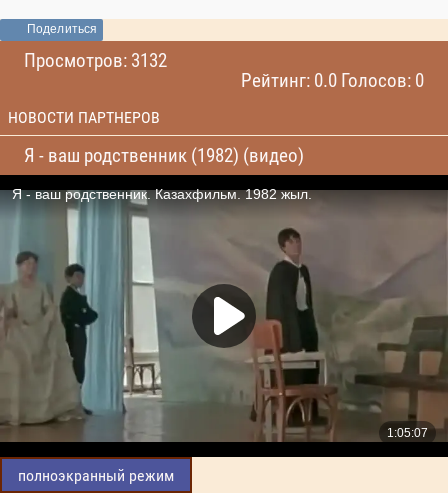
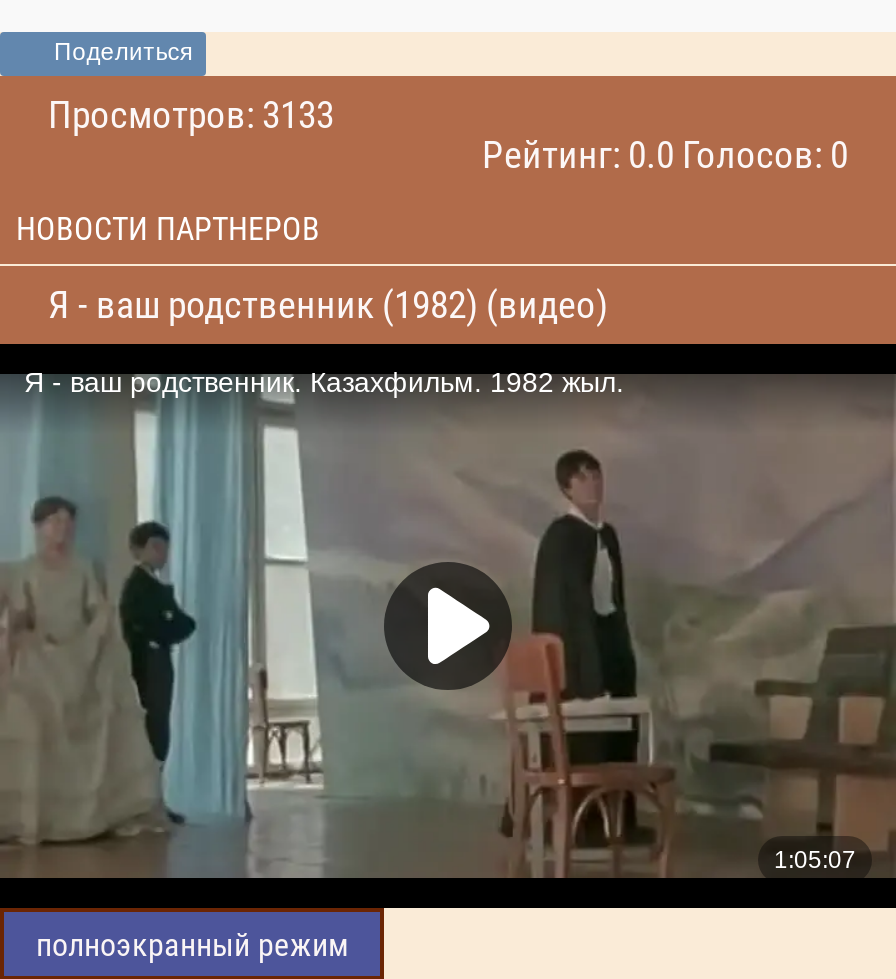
- Просмотров: 3132
+ Просмотров: 3133
